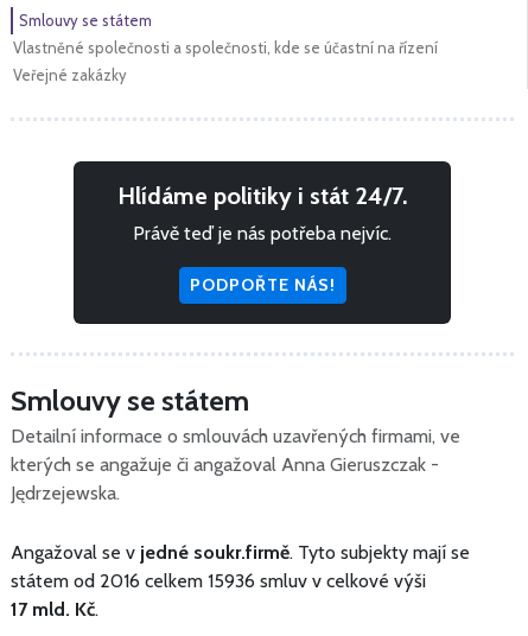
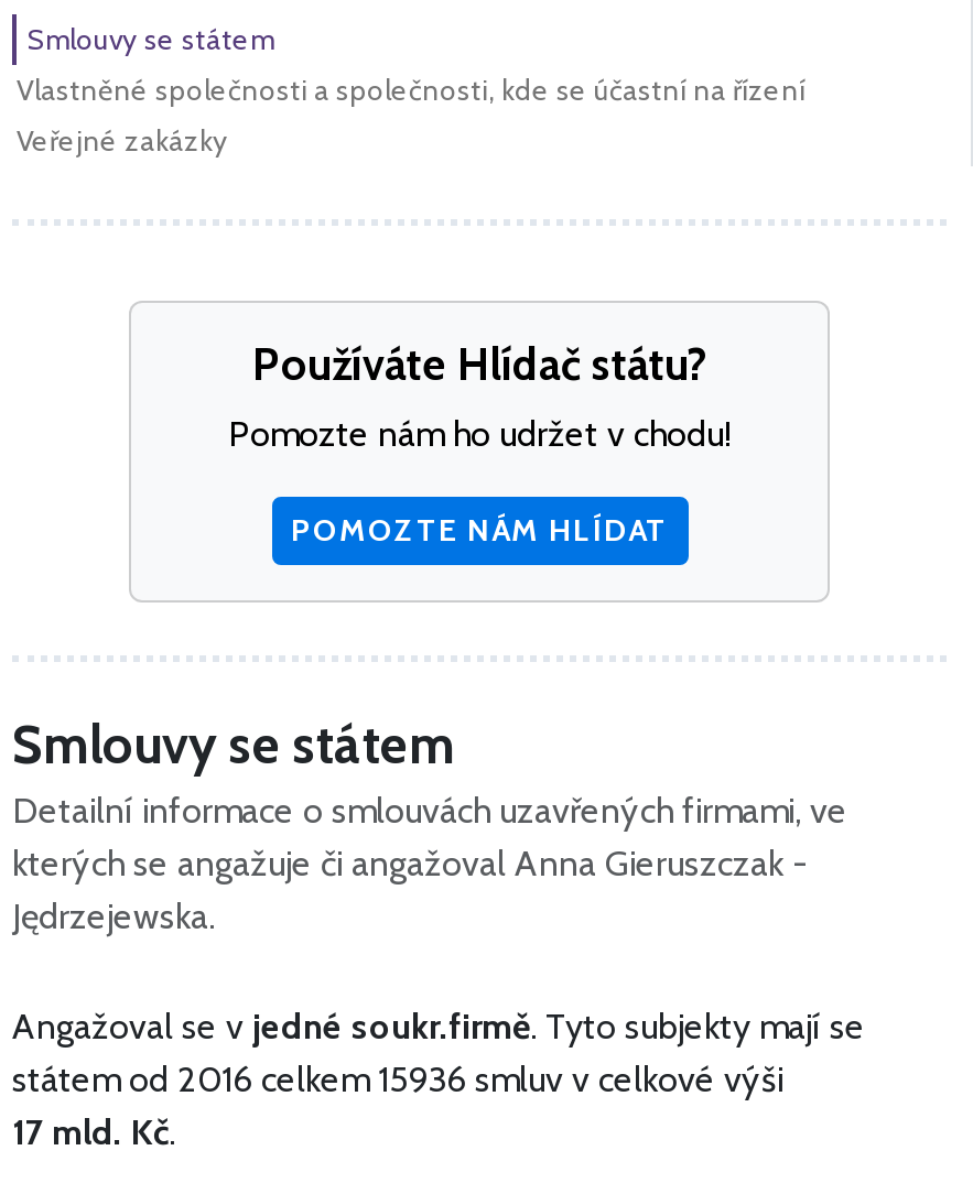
- [image]
- Hlídáme politiky i stát 24/7.
- Právě teď je nás potřeba nejvíc.
+ [image]
+ Používáte Hlídač státu?
+ Pomozte nám ho udržet v chodu!

- PODPOŘTE NÁS!
+ POMOZTE NÁM HLÍDAT
